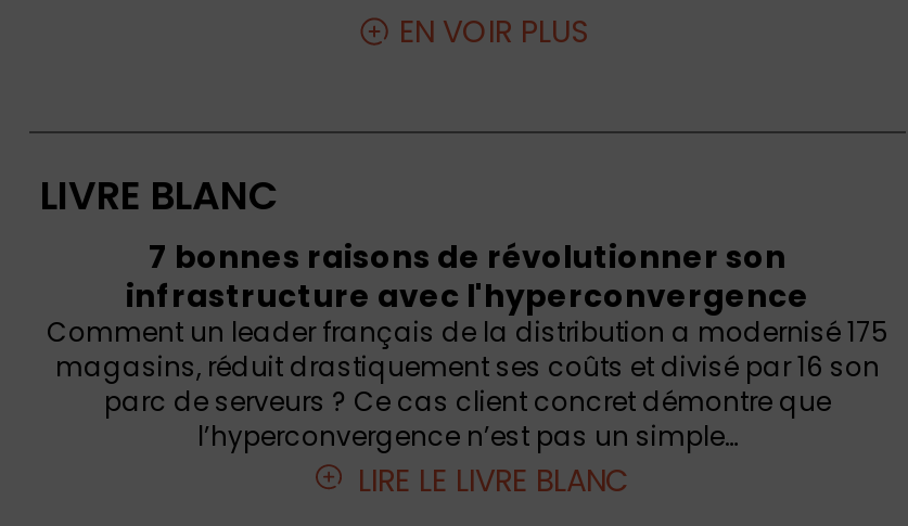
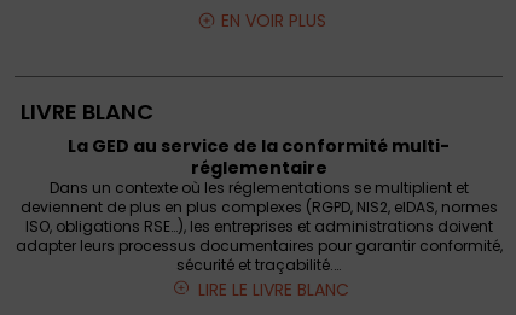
- 7 bonnes raisons de révolutionner son
- infrastructure avec l'hyperconvergence
- Comment un leader français de la distribution a modernisé 175
- magasins, réduit drastiquement ses coûts et divisé par 16 son
- parc de serveurs ? Ce cas client concret démontre que
- l’hyperconvergence n’est pas un simple…
+ La GED au service de la conformité multi-
+ réglementaire
+ Dans un contexte où les réglementations se multiplient et
+ deviennent de plus en plus complexes (RGPD, NIS2, eIDAS, normes
+ ISO, obligations RSE…), les entreprises et administrations doivent
+ adapter leurs processus documentaires pour garantir conformité,
+ sécurité et traçabilité.…
